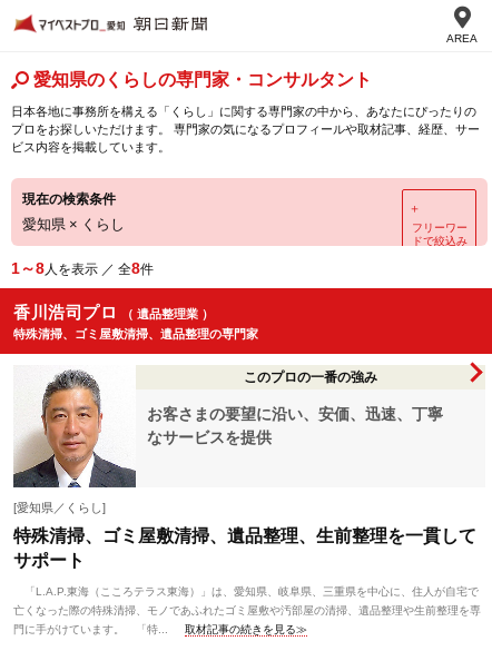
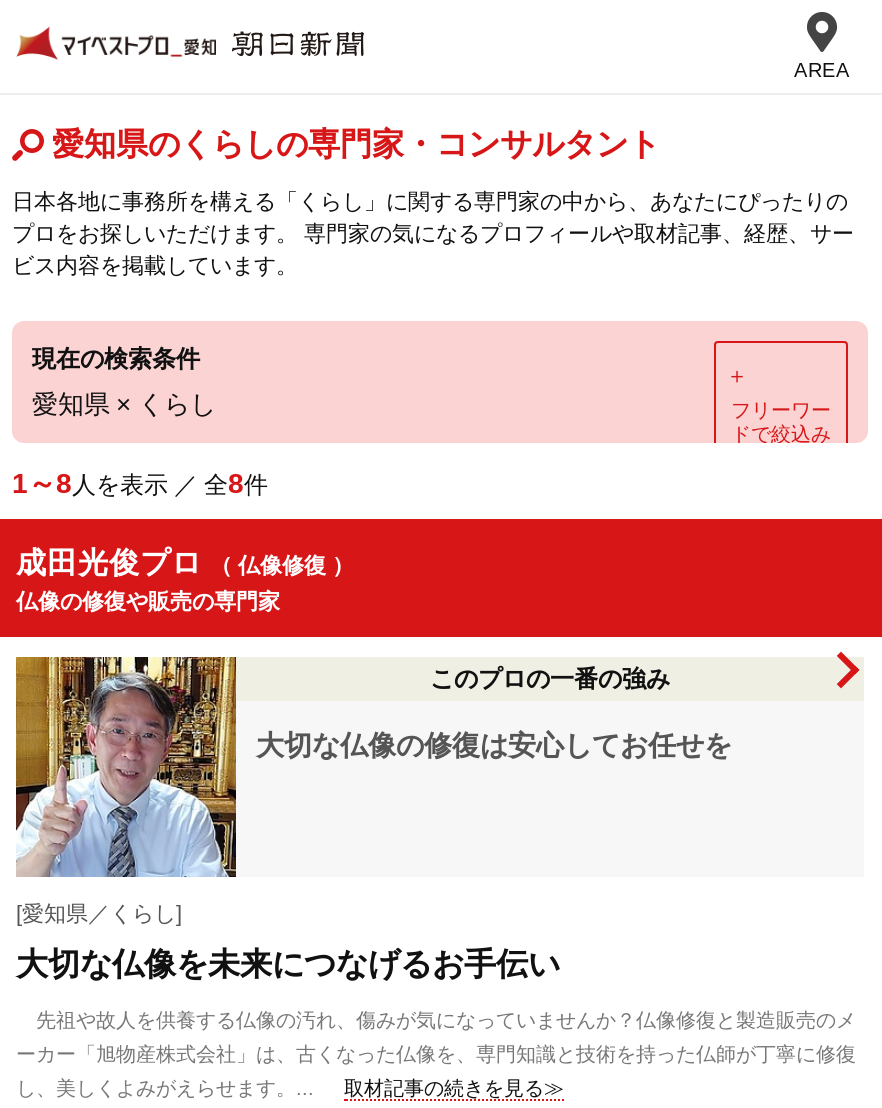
- 香川浩司プロ （ 遺品整理業 ）
- 特殊清掃、ゴミ屋敷清掃、遺品整理の専門家
+ 成田光俊プロ （ 仏像修復 ）
+ 仏像の修復や販売の専門家

- [image]
- お客さまの要望に沿い、安価、迅速、丁寧
- なサービスを提供
+ [image]
+ 大切な仏像の修復は安心してお任せを

- 特殊清掃、ゴミ屋敷清掃、遺品整理、生前整理を一貫して
- サポート
+ 大切な仏像を未来につなげるお手伝い

- 「L.A.P.東海（こころテラス東海）」は、愛知県、岐阜県、三重県を中心に、住人が自宅で
+ 先祖や故人を供養する仏像の汚れ、傷みが気になっていませんか？仏像修復と製造販売のメ

- 亡くなった際の特殊清掃、モノであふれたゴミ屋敷や汚部屋の清掃、遺品整理や生前整理を専
+ ーカー「旭物産株式会社」は、古くなった仏像を、専門知識と技術を持った仏師が丁寧に修復

- 門に手がけています。 「特...
+ し、美しくよみがえらせます。...
